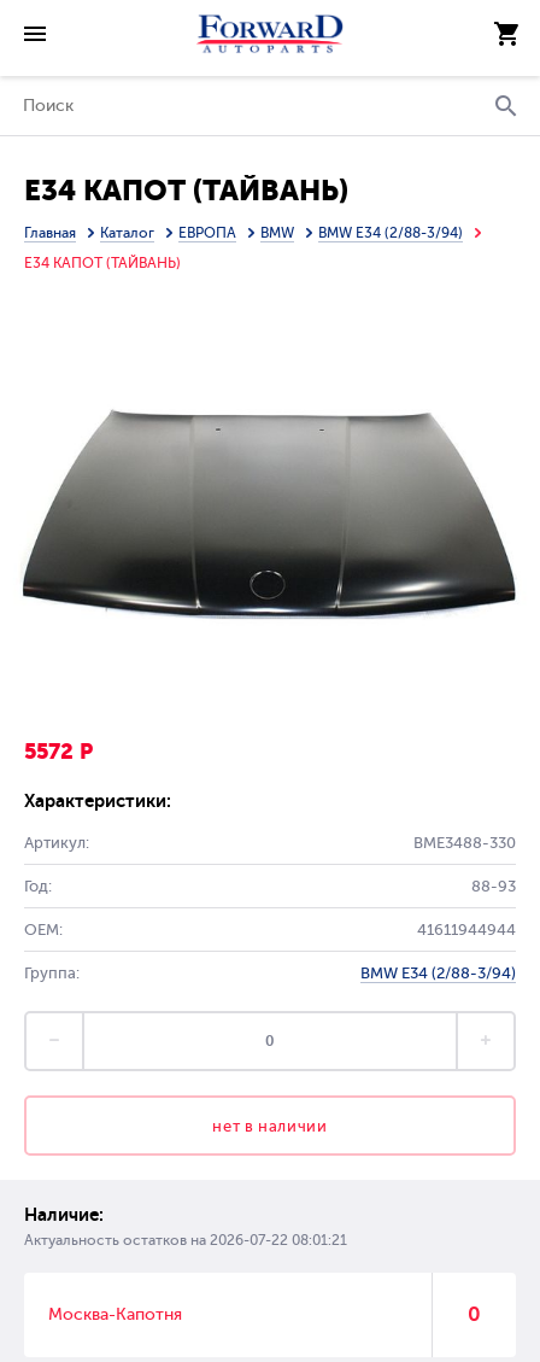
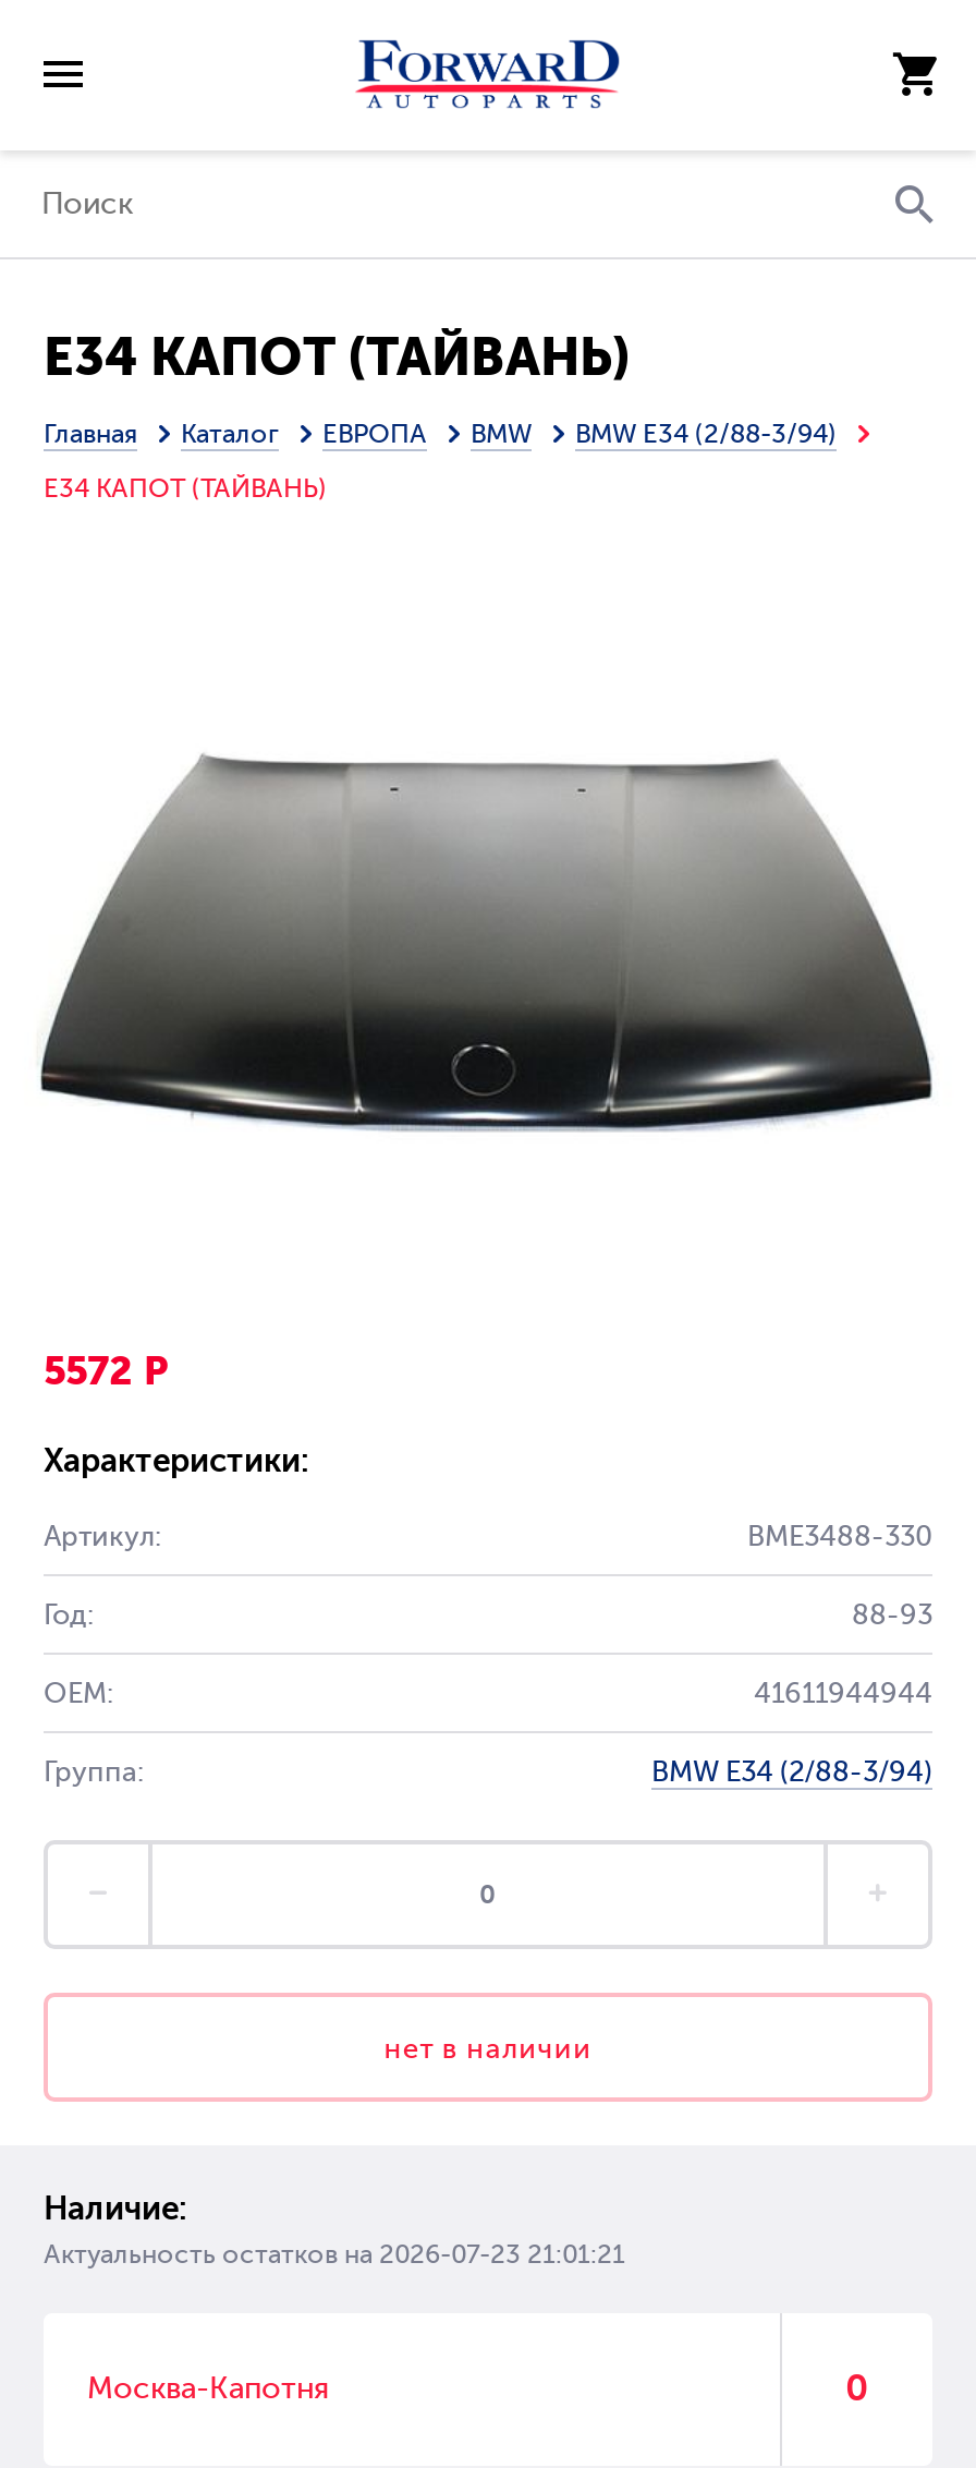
- Актуальность остатков на 2026-07-22 08:01:21
+ Актуальность остатков на 2026-07-23 21:01:21
